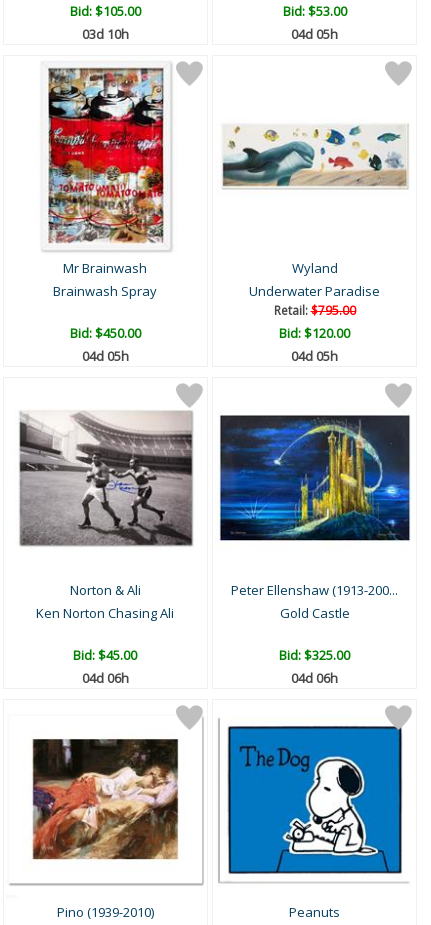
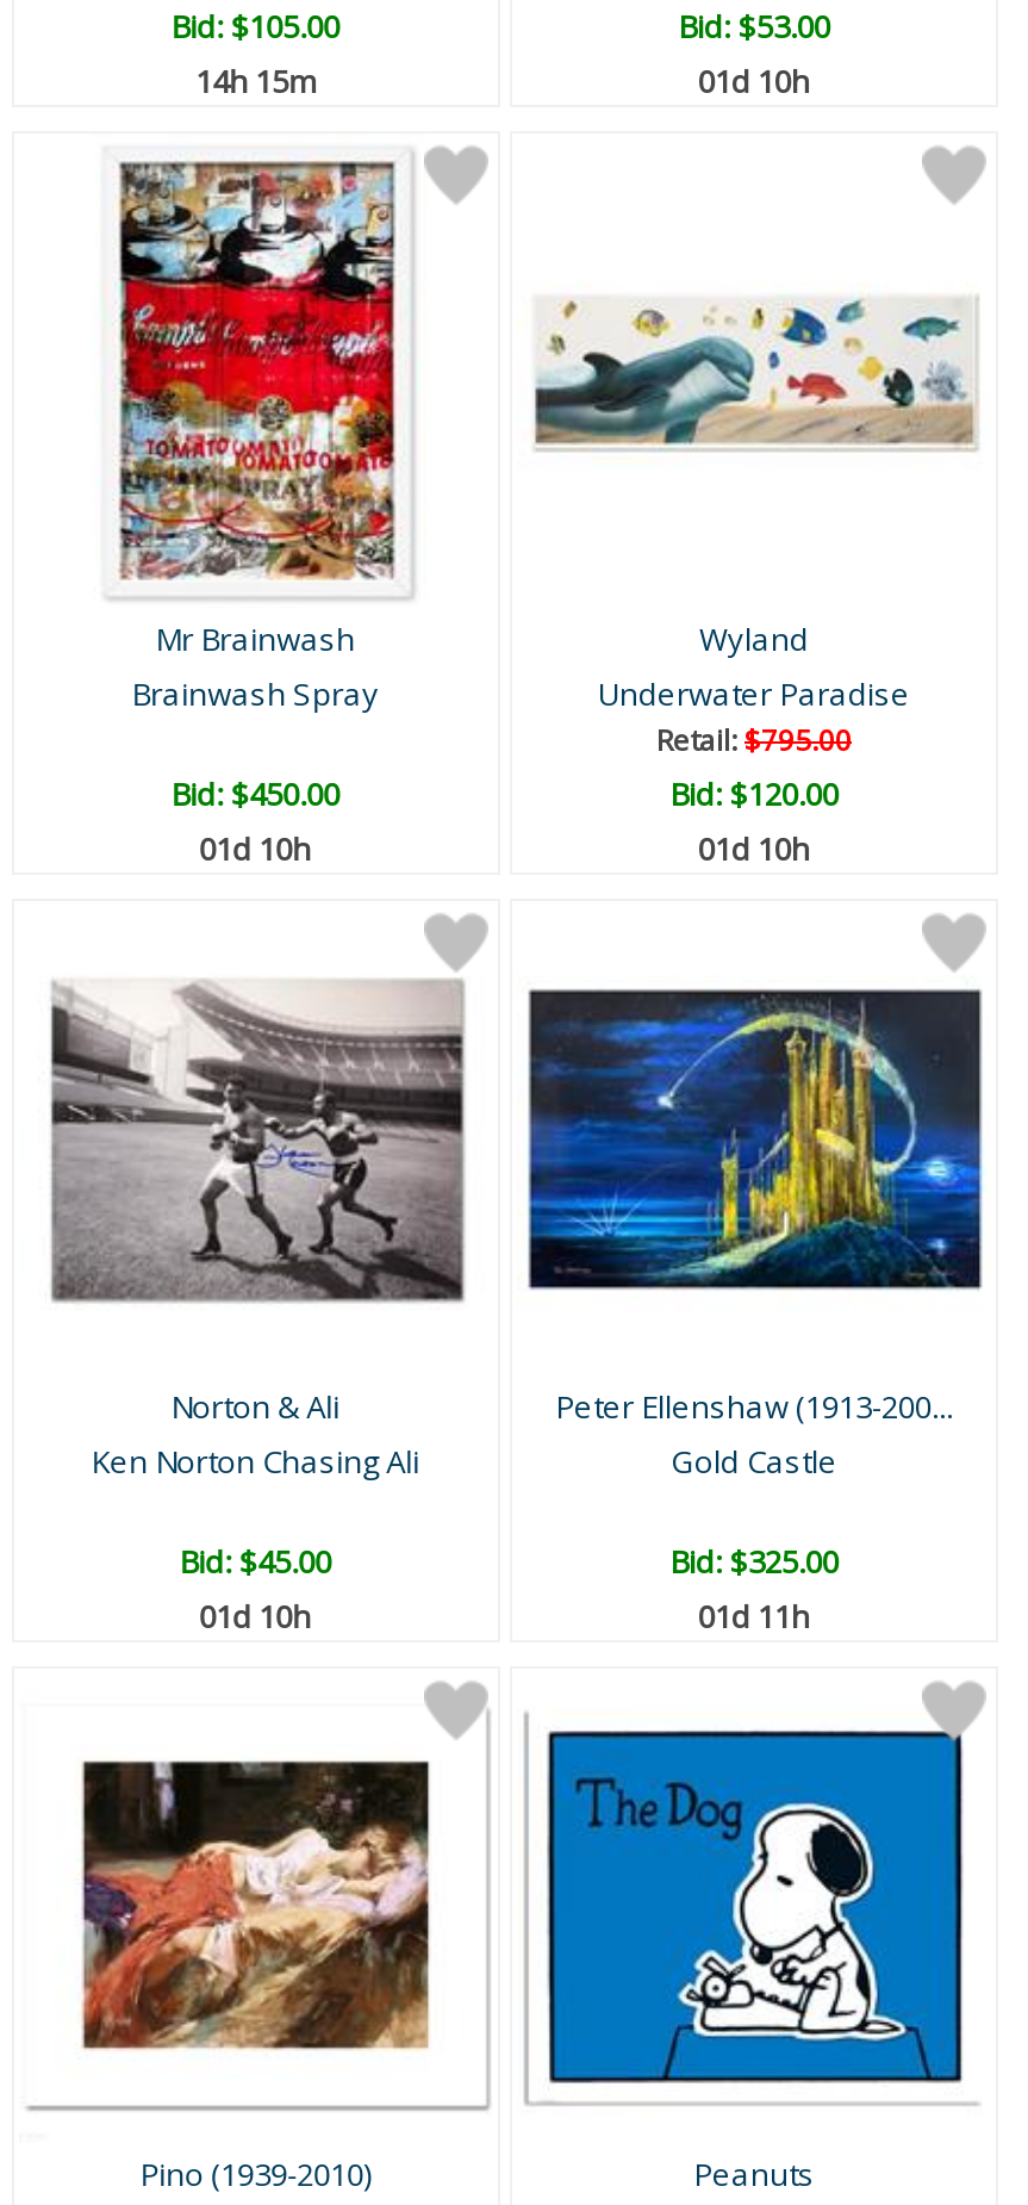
- 03d 10h
+ 14h 15m

- 04d 05h
+ 01d 10h

- 04d 05h
+ 01d 10h

- 04d 05h
+ 01d 10h

- 04d 06h
+ 01d 10h

- 04d 06h
+ 01d 11h
